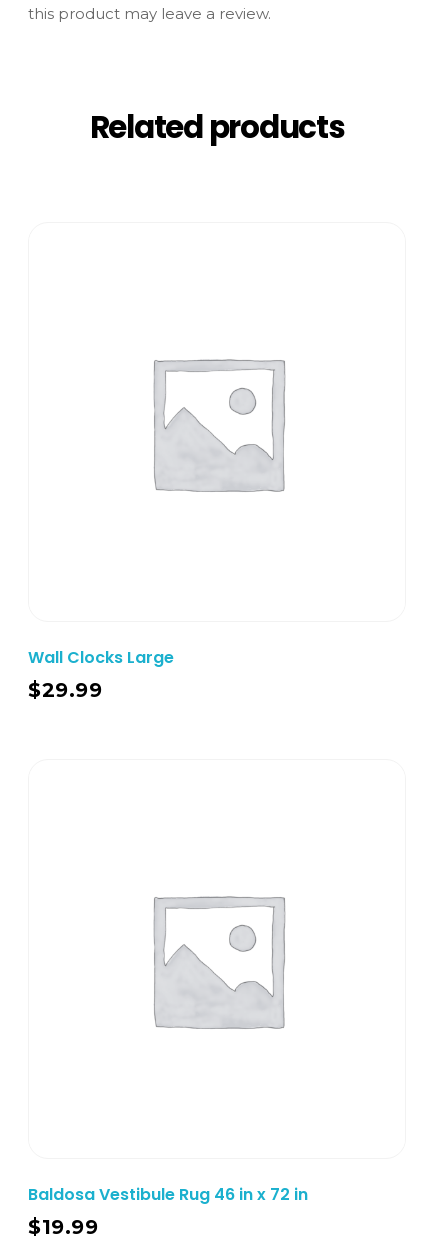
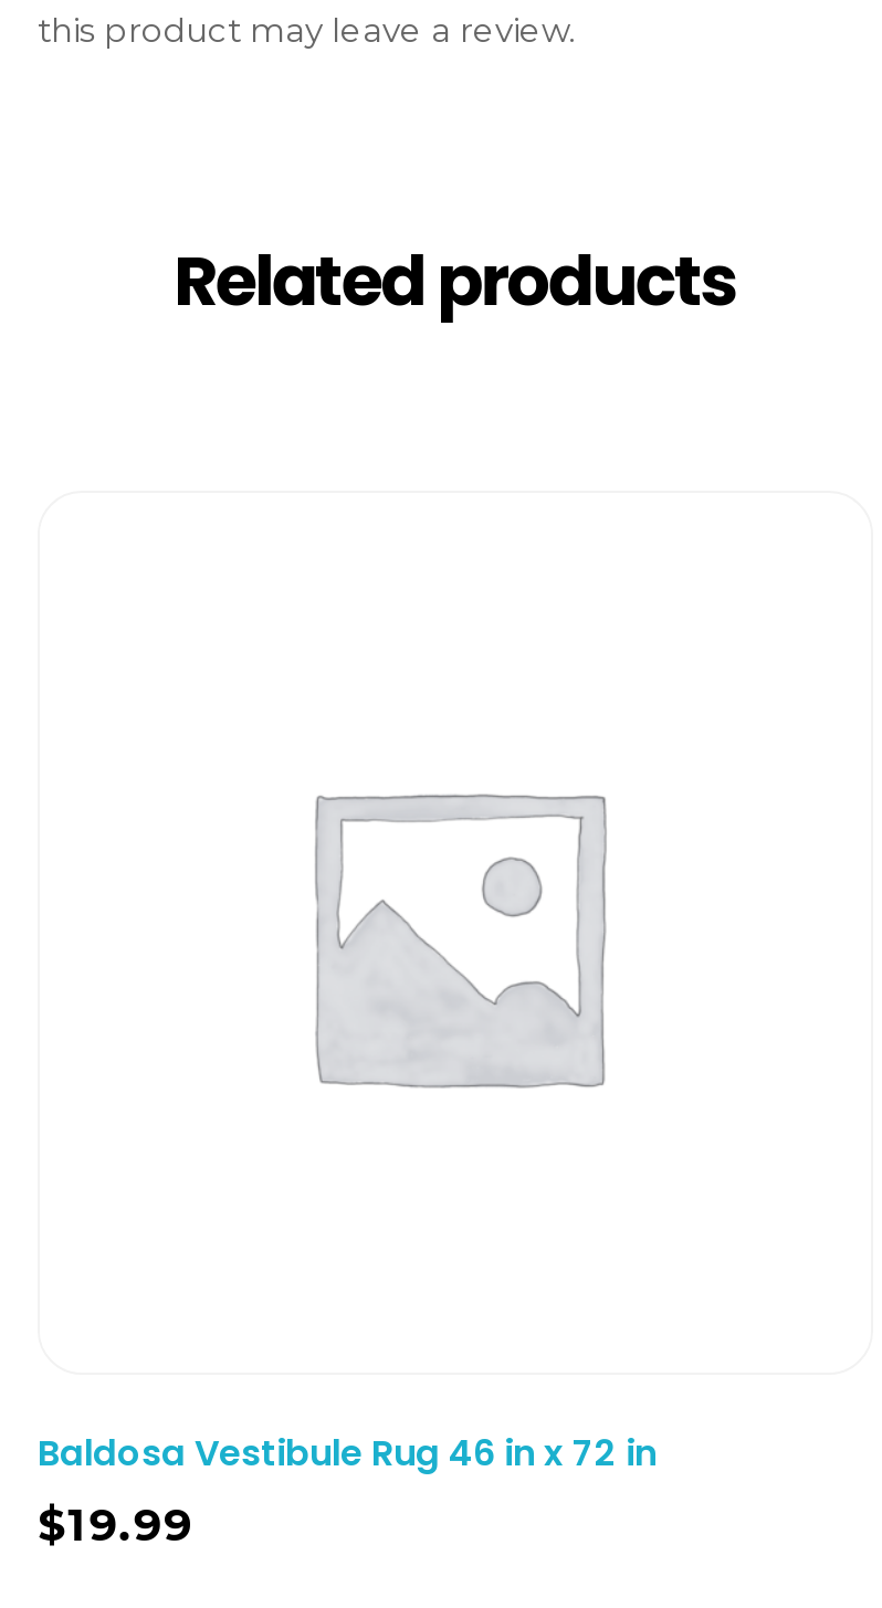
- Wall Clocks Large
- $29.99
